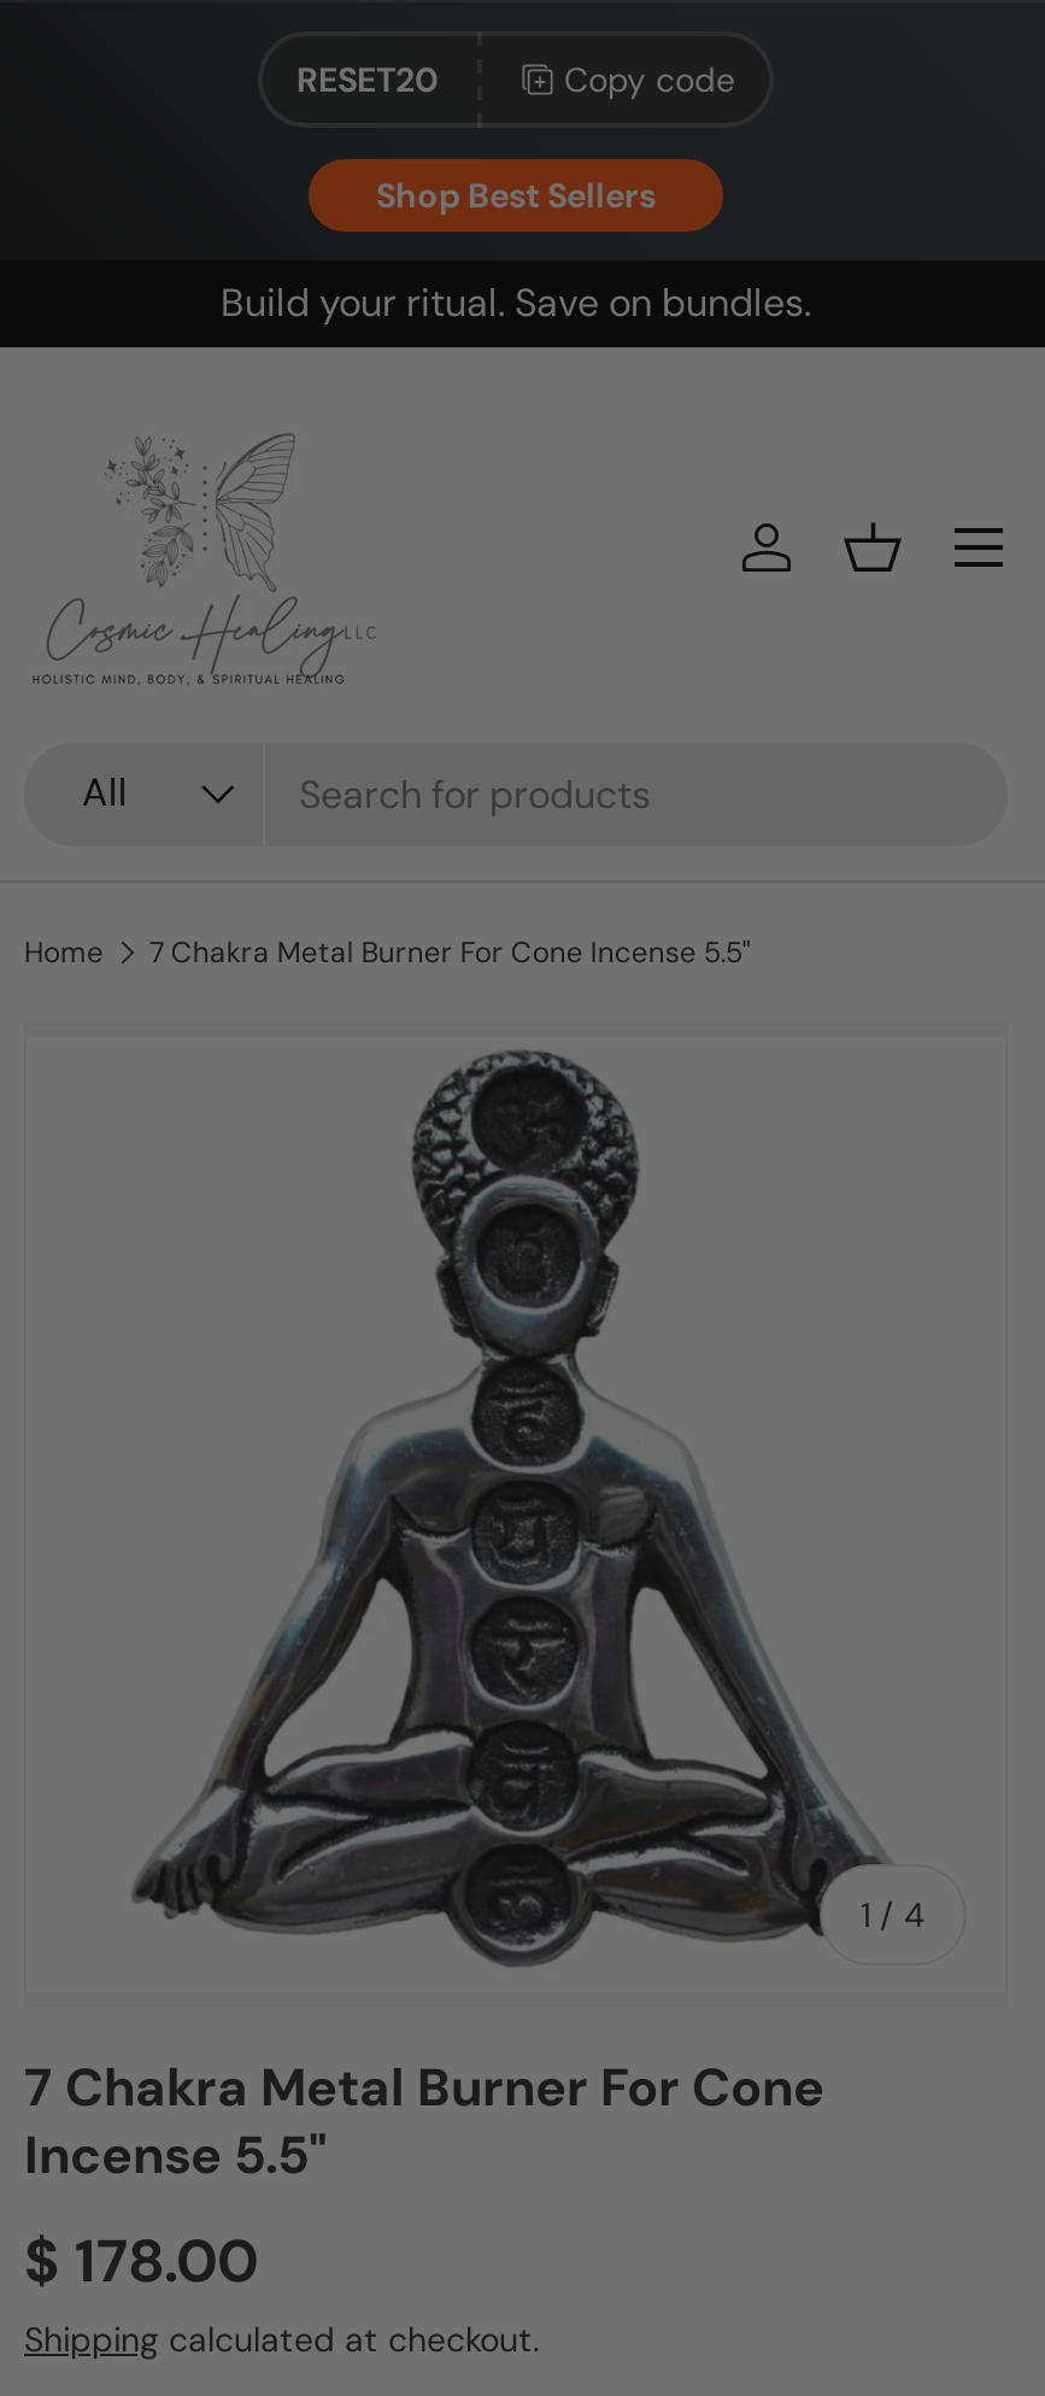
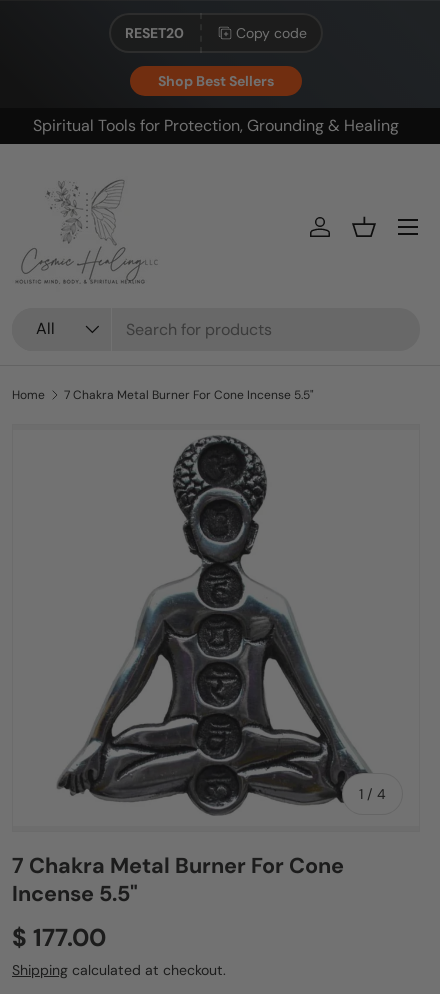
- Build your ritual. Save on bundles.
+ Spiritual Tools for Protection, Grounding & Healing

- $ 178.00
+ $ 177.00
